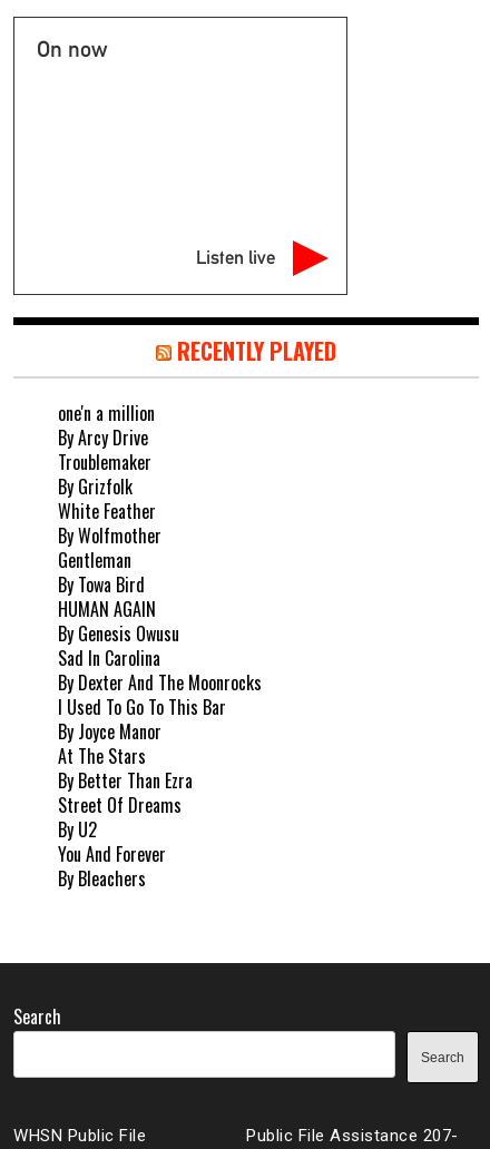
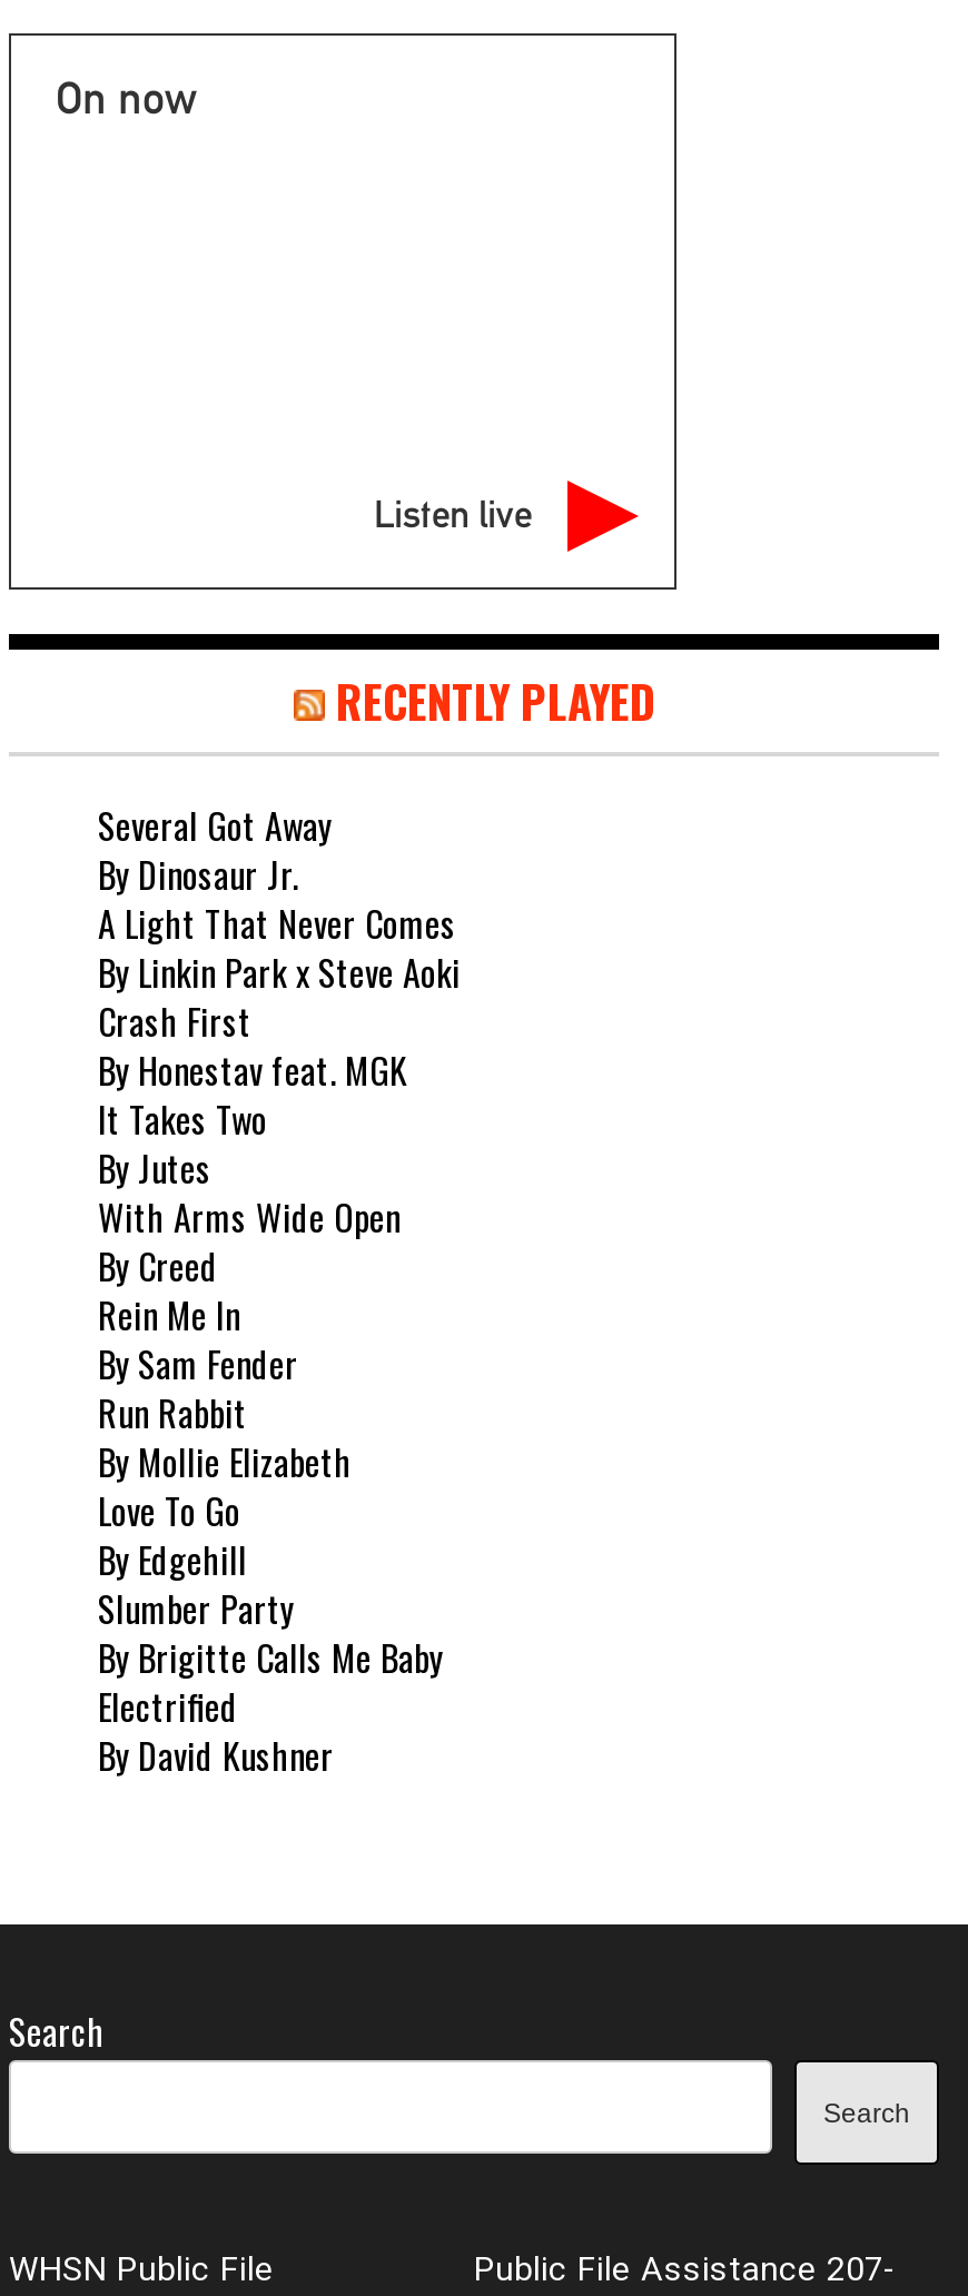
- one'n a million
- By Arcy Drive
- Troublemaker
- By Grizfolk
- White Feather
- By Wolfmother
- Gentleman
- By Towa Bird
- HUMAN AGAIN
- By Genesis Owusu
- Sad In Carolina
- By Dexter And The Moonrocks
- I Used To Go To This Bar
- By Joyce Manor
- At The Stars
- By Better Than Ezra
- Street Of Dreams
- By U2
- You And Forever
- By Bleachers
+ Several Got Away
+ By Dinosaur Jr.
+ A Light That Never Comes
+ By Linkin Park x Steve Aoki
+ Crash First
+ By Honestav feat. MGK
+ It Takes Two
+ By Jutes
+ With Arms Wide Open
+ By Creed
+ Rein Me In
+ By Sam Fender
+ Run Rabbit
+ By Mollie Elizabeth
+ Love To Go
+ By Edgehill
+ Slumber Party
+ By Brigitte Calls Me Baby
+ Electrified
+ By David Kushner
